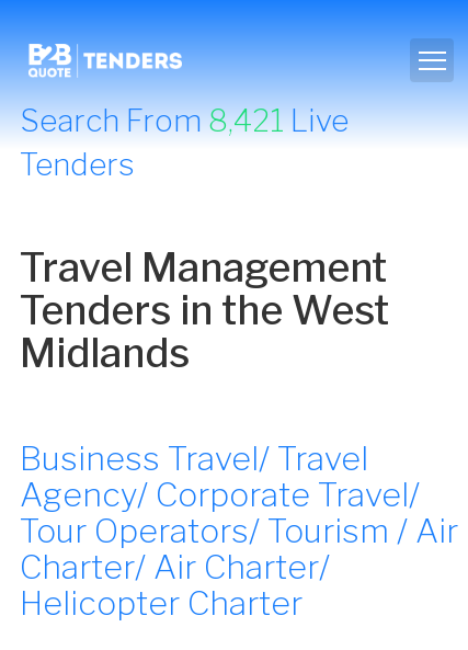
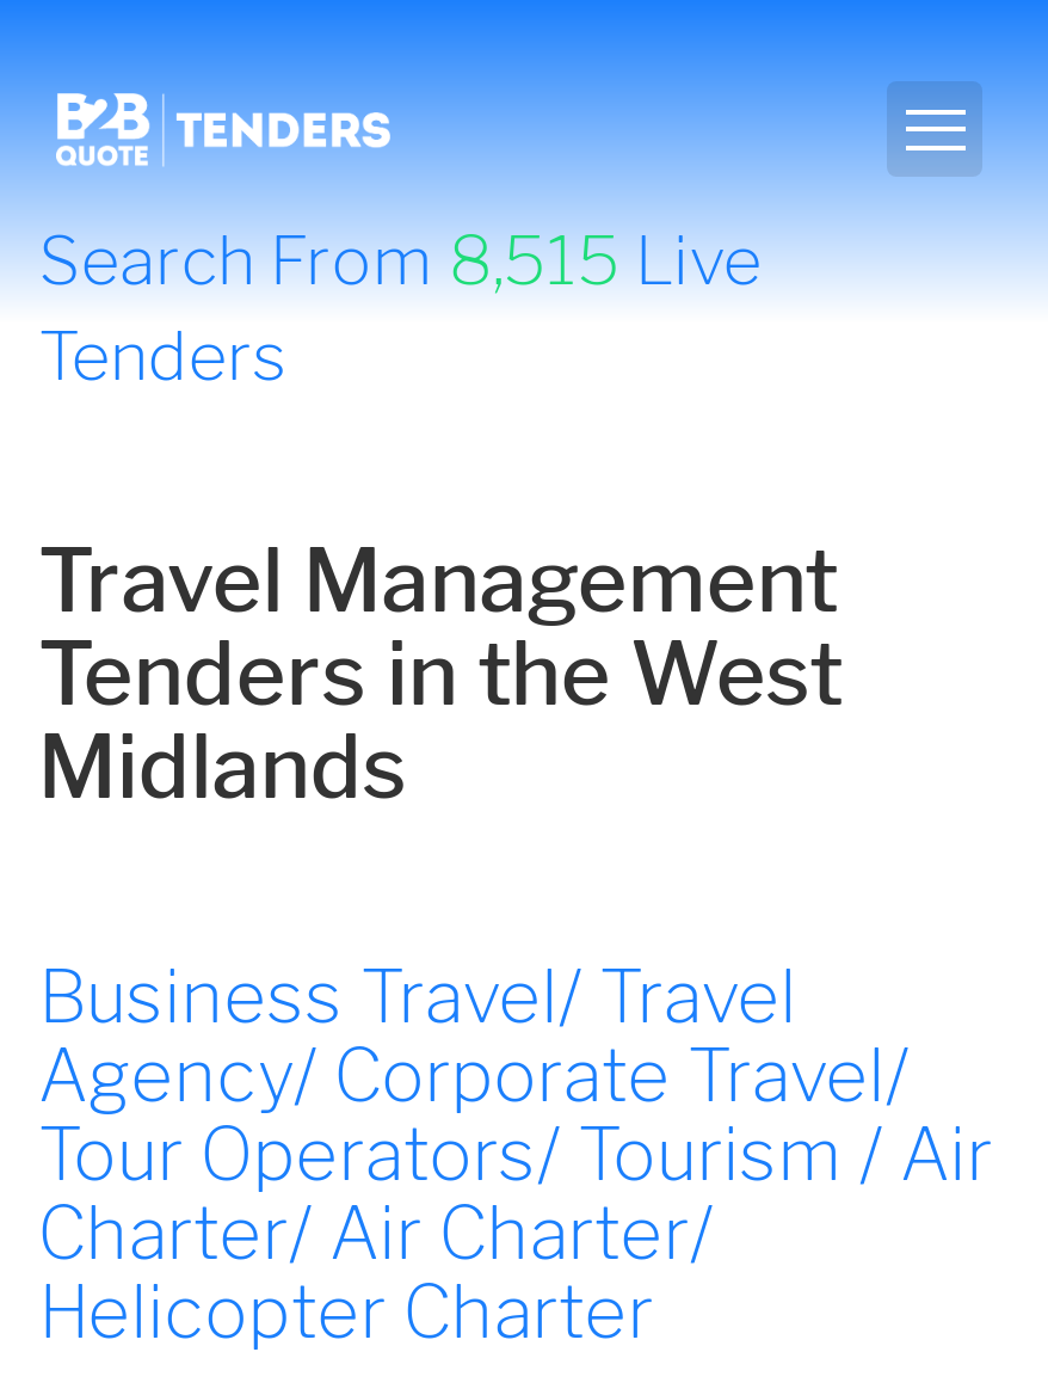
- Search From 8,421 Live
+ Search From 8,515 Live
